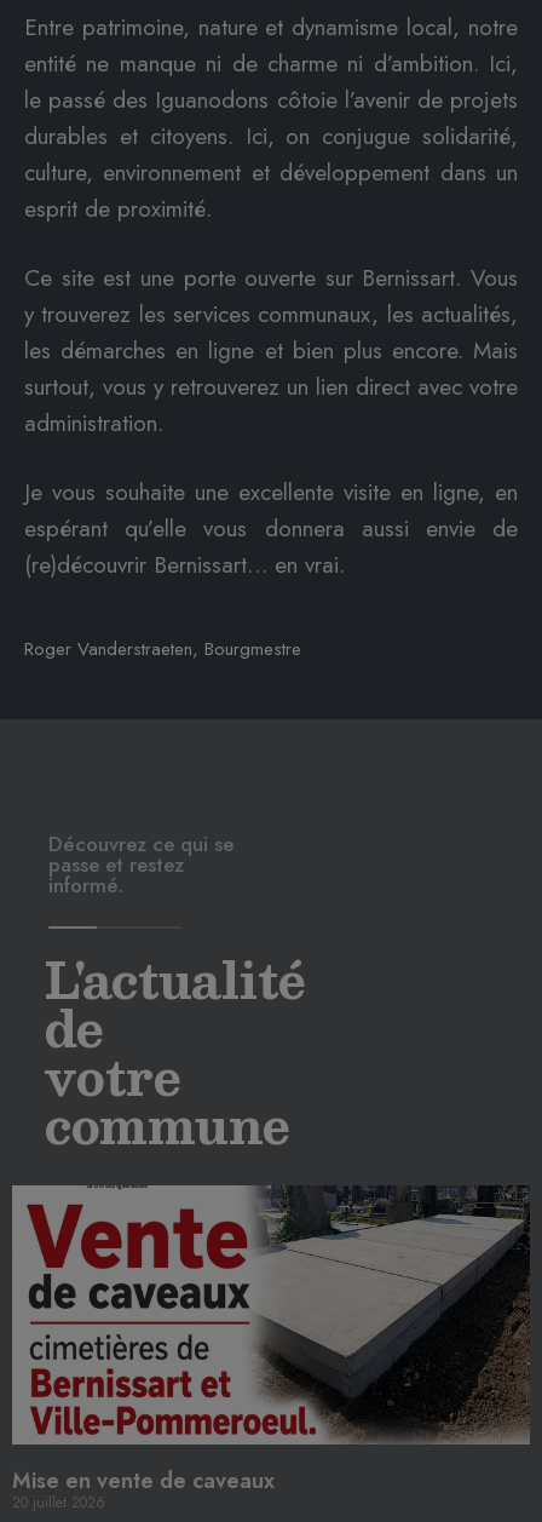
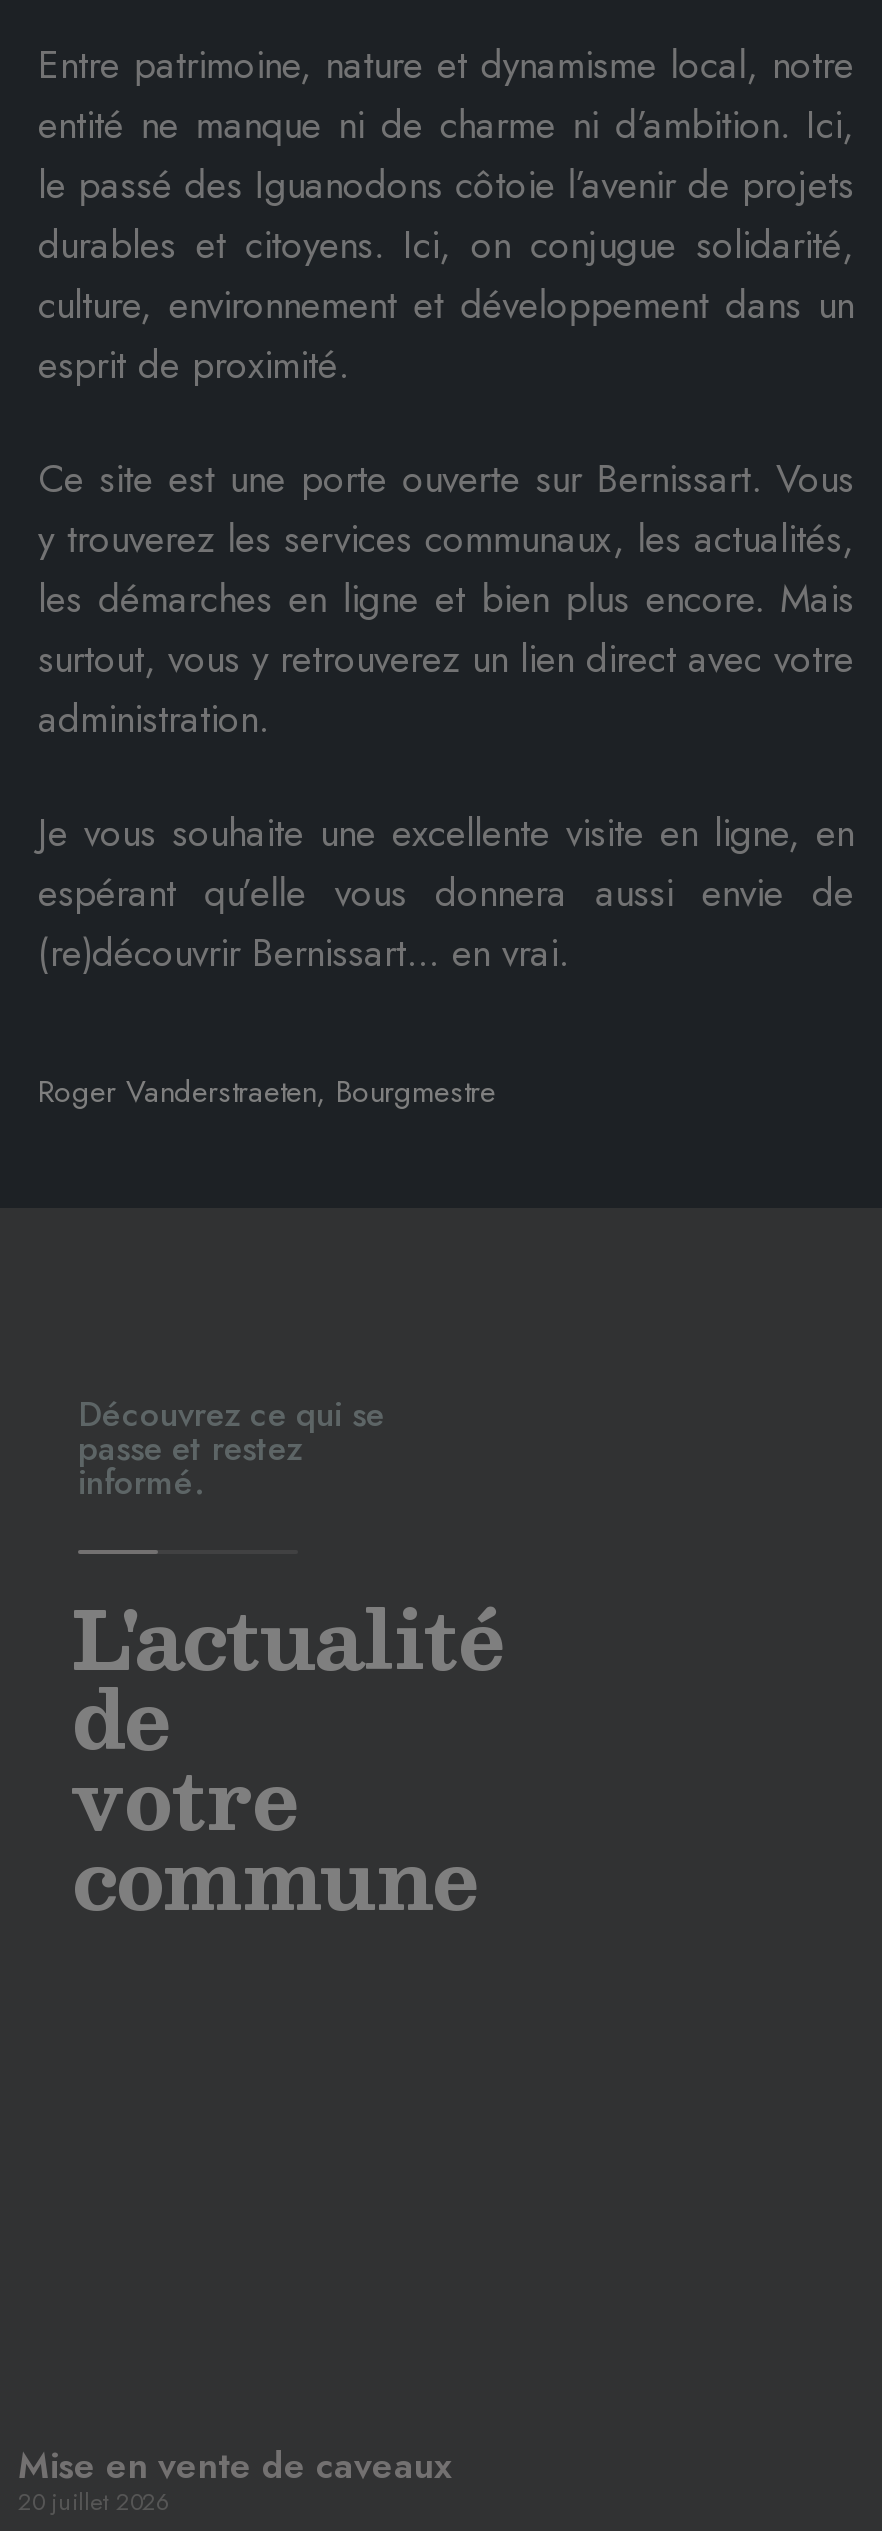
- [image]
